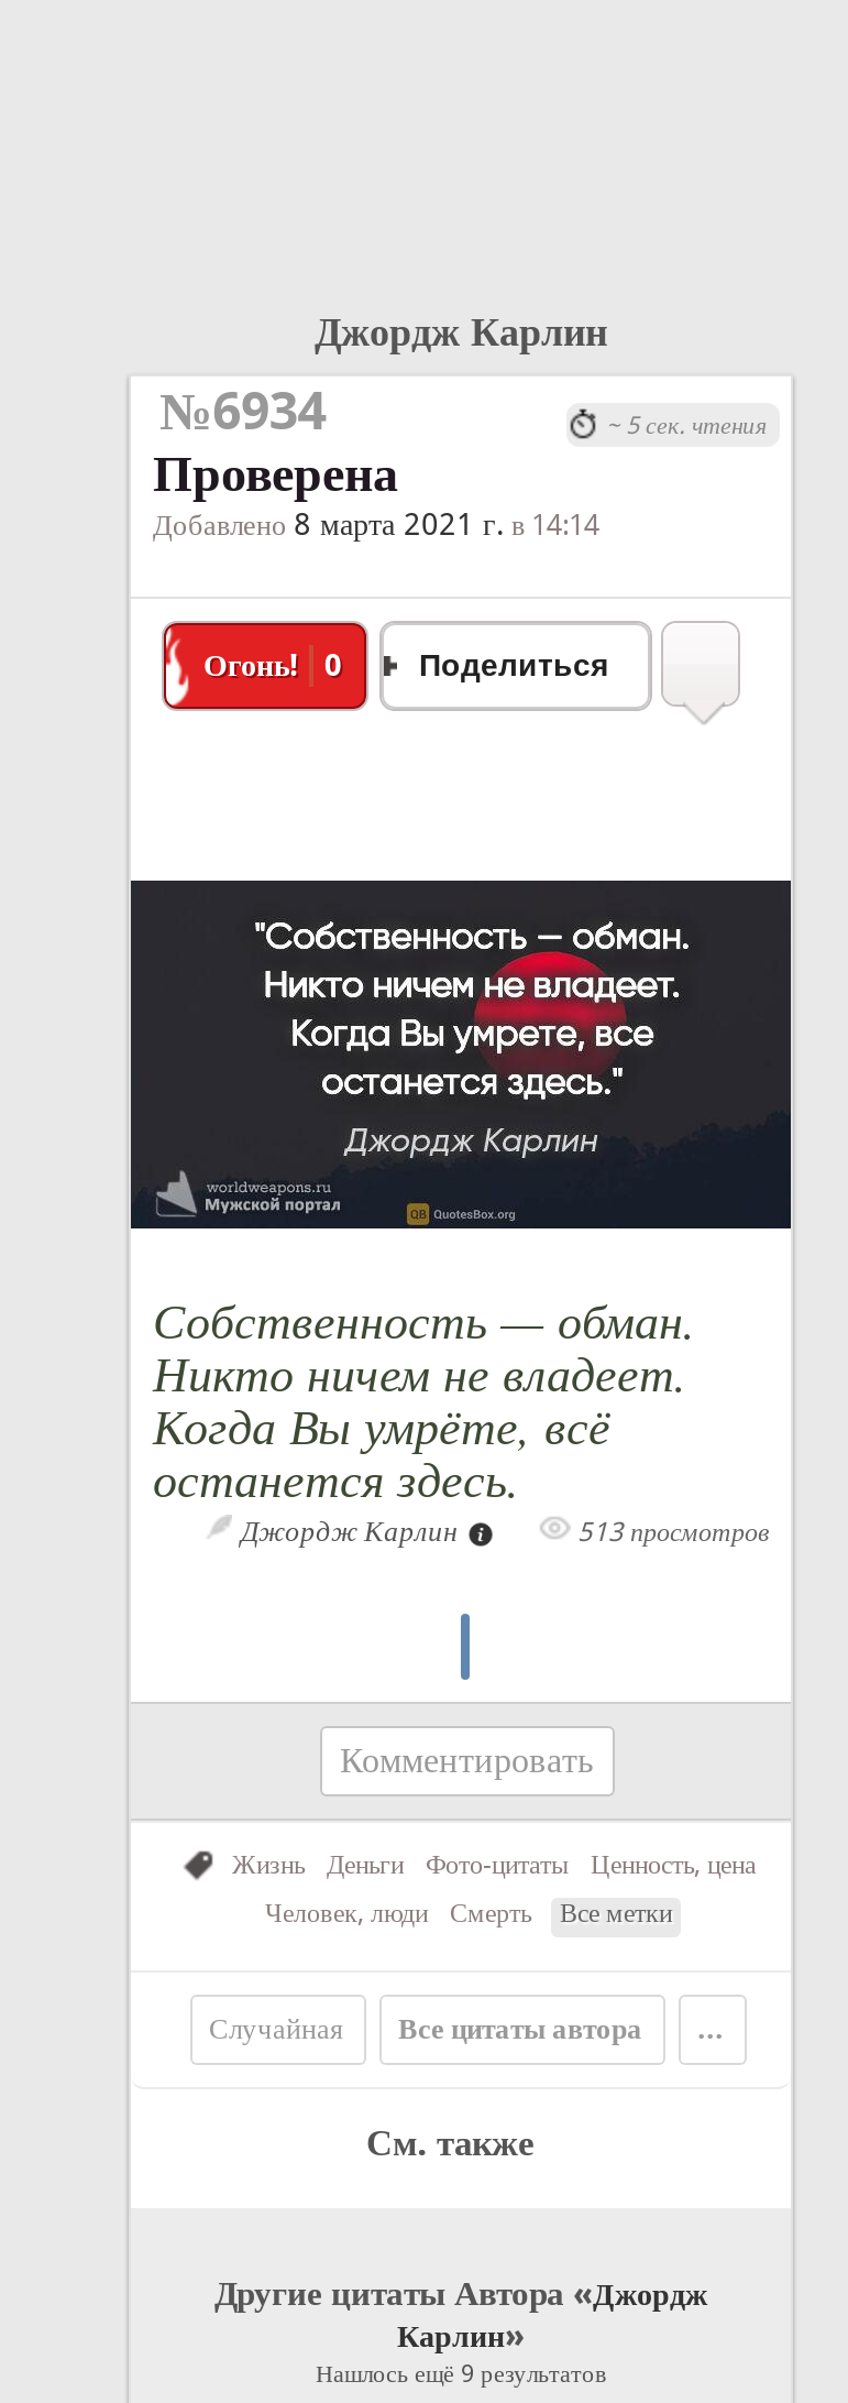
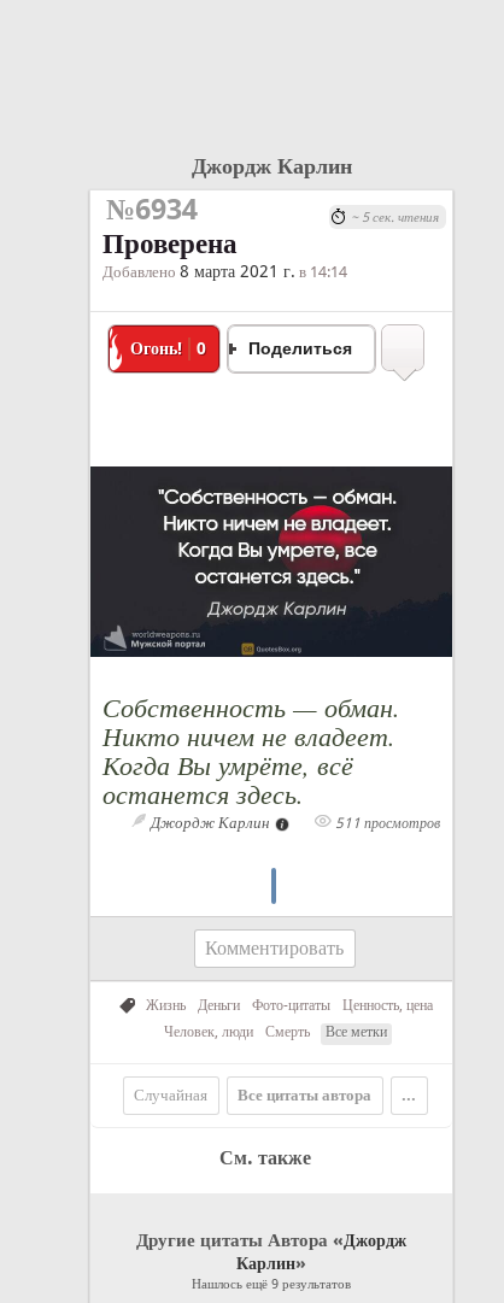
- 513 просмотров
+ 511 просмотров
